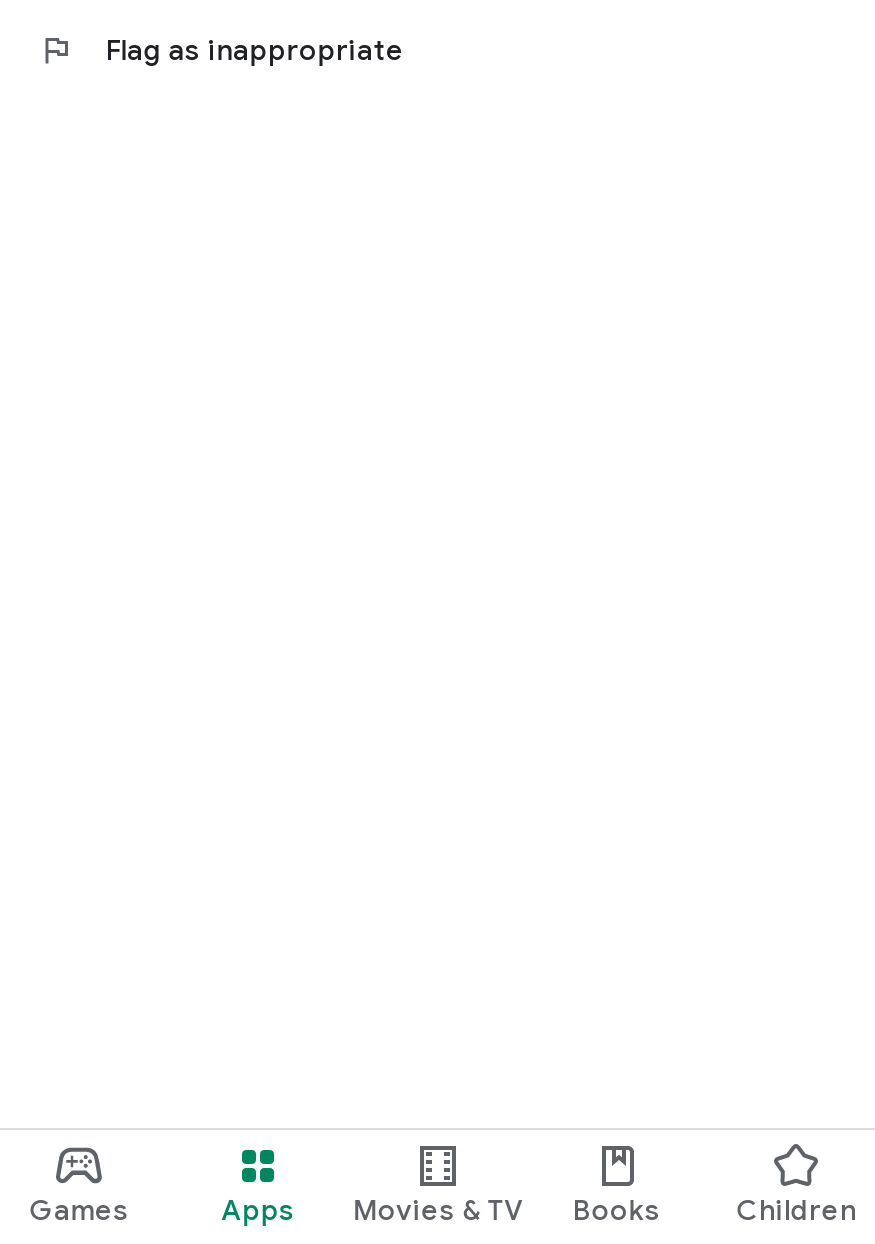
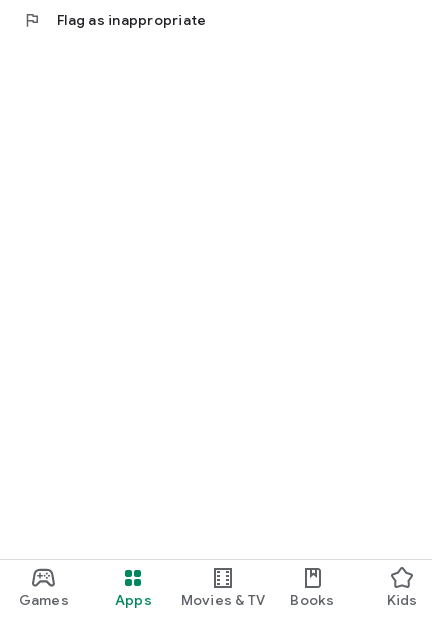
- Children
+ Kids
